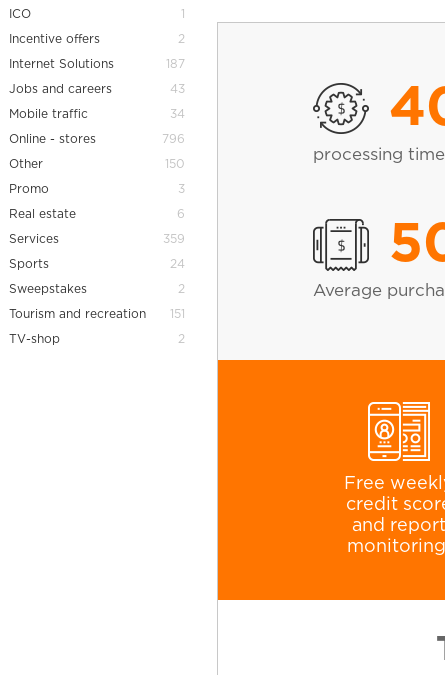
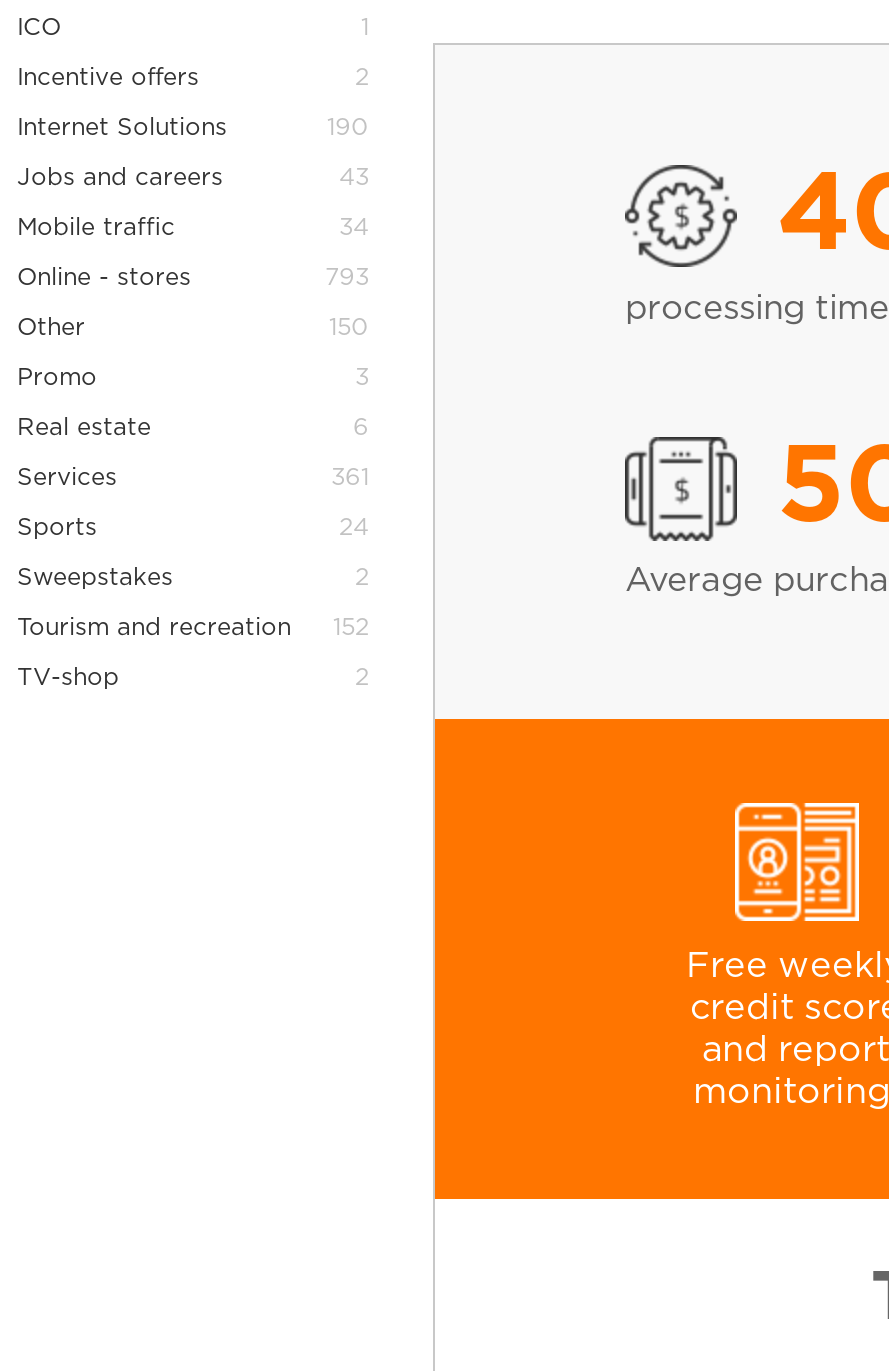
- 187
+ 190

- 796
+ 793

- 359
+ 361

- 151
+ 152
